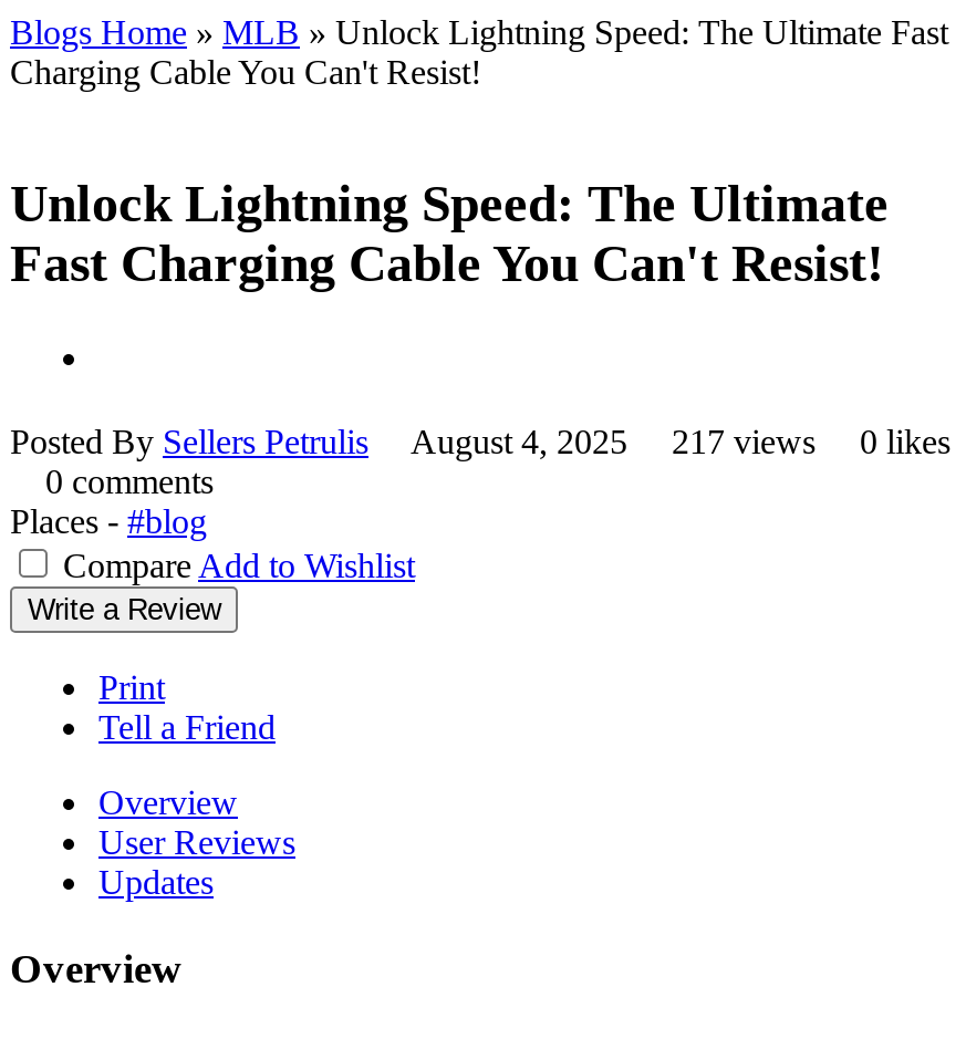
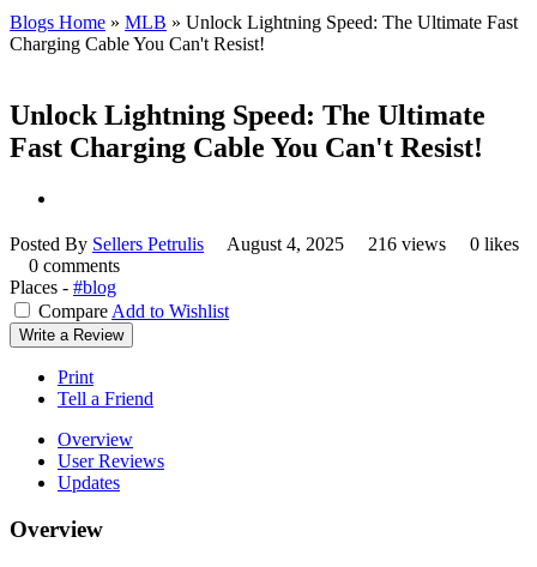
- Posted By Sellers Petrulis August 4, 2025 217 views 0 likes
+ Posted By Sellers Petrulis August 4, 2025 216 views 0 likes
